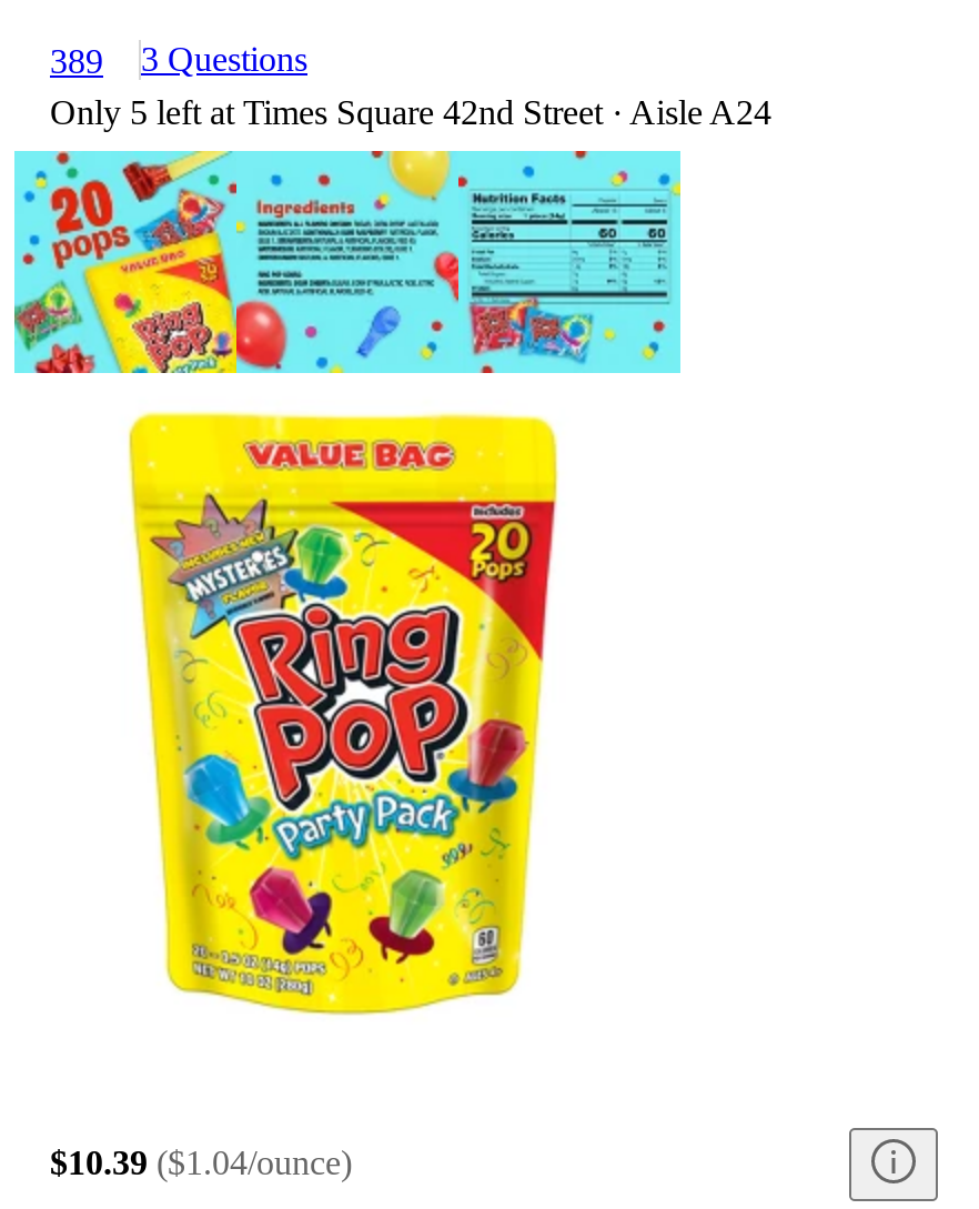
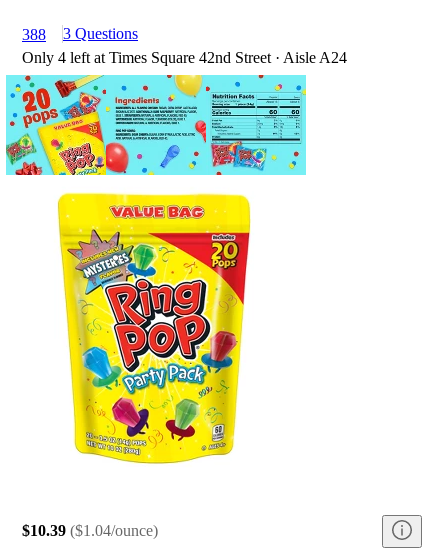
- 389 3 Questions
+ 388 3 Questions

- Only 5 left at Times Square 42nd Street · Aisle A24
+ Only 4 left at Times Square 42nd Street · Aisle A24
